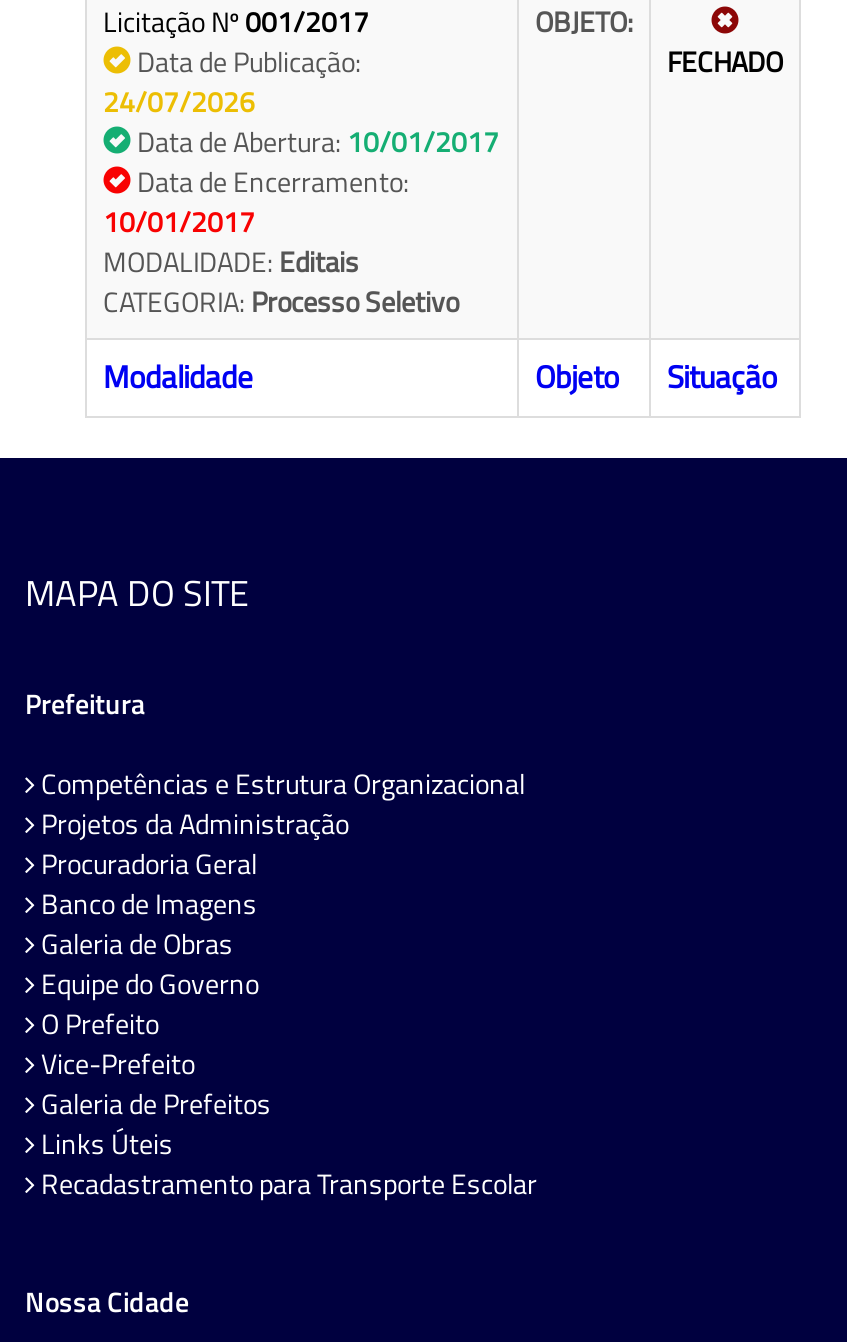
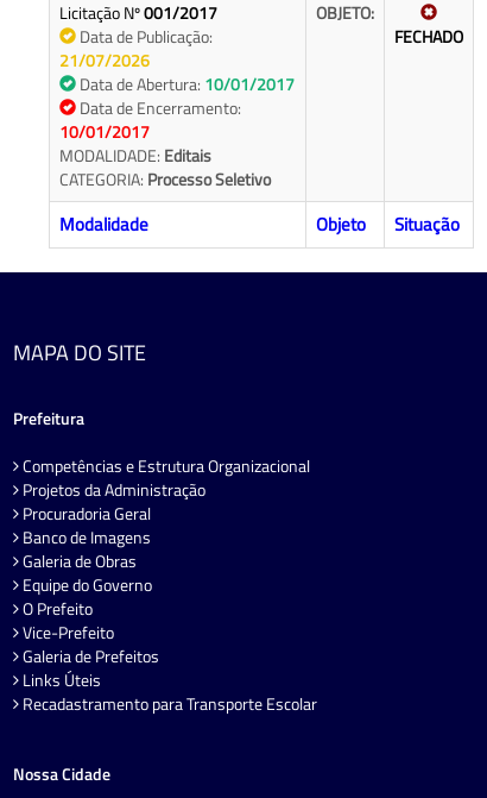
- 24/07/2026
+ 21/07/2026
